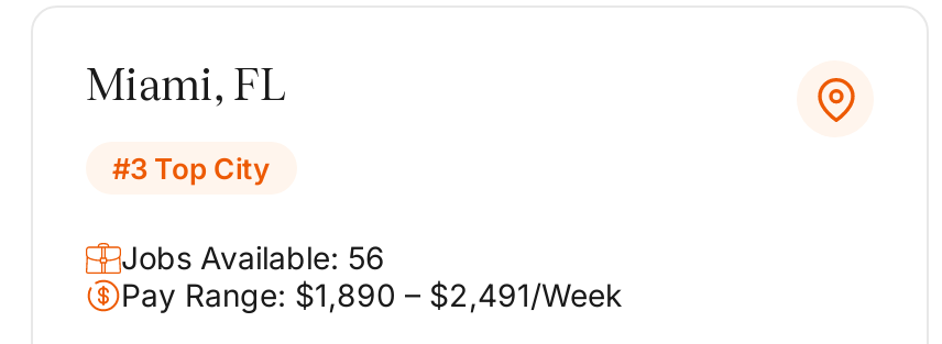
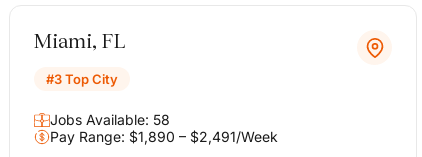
- Jobs Available: 56
+ Jobs Available: 58
